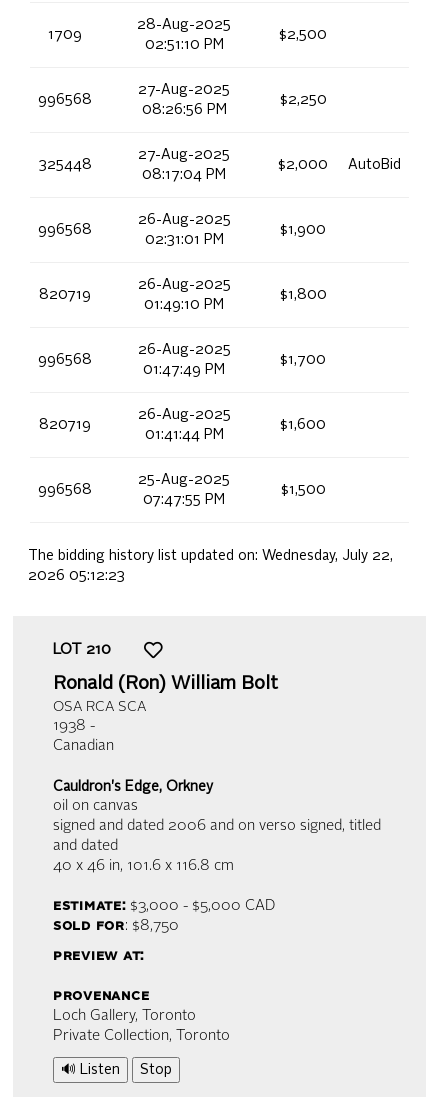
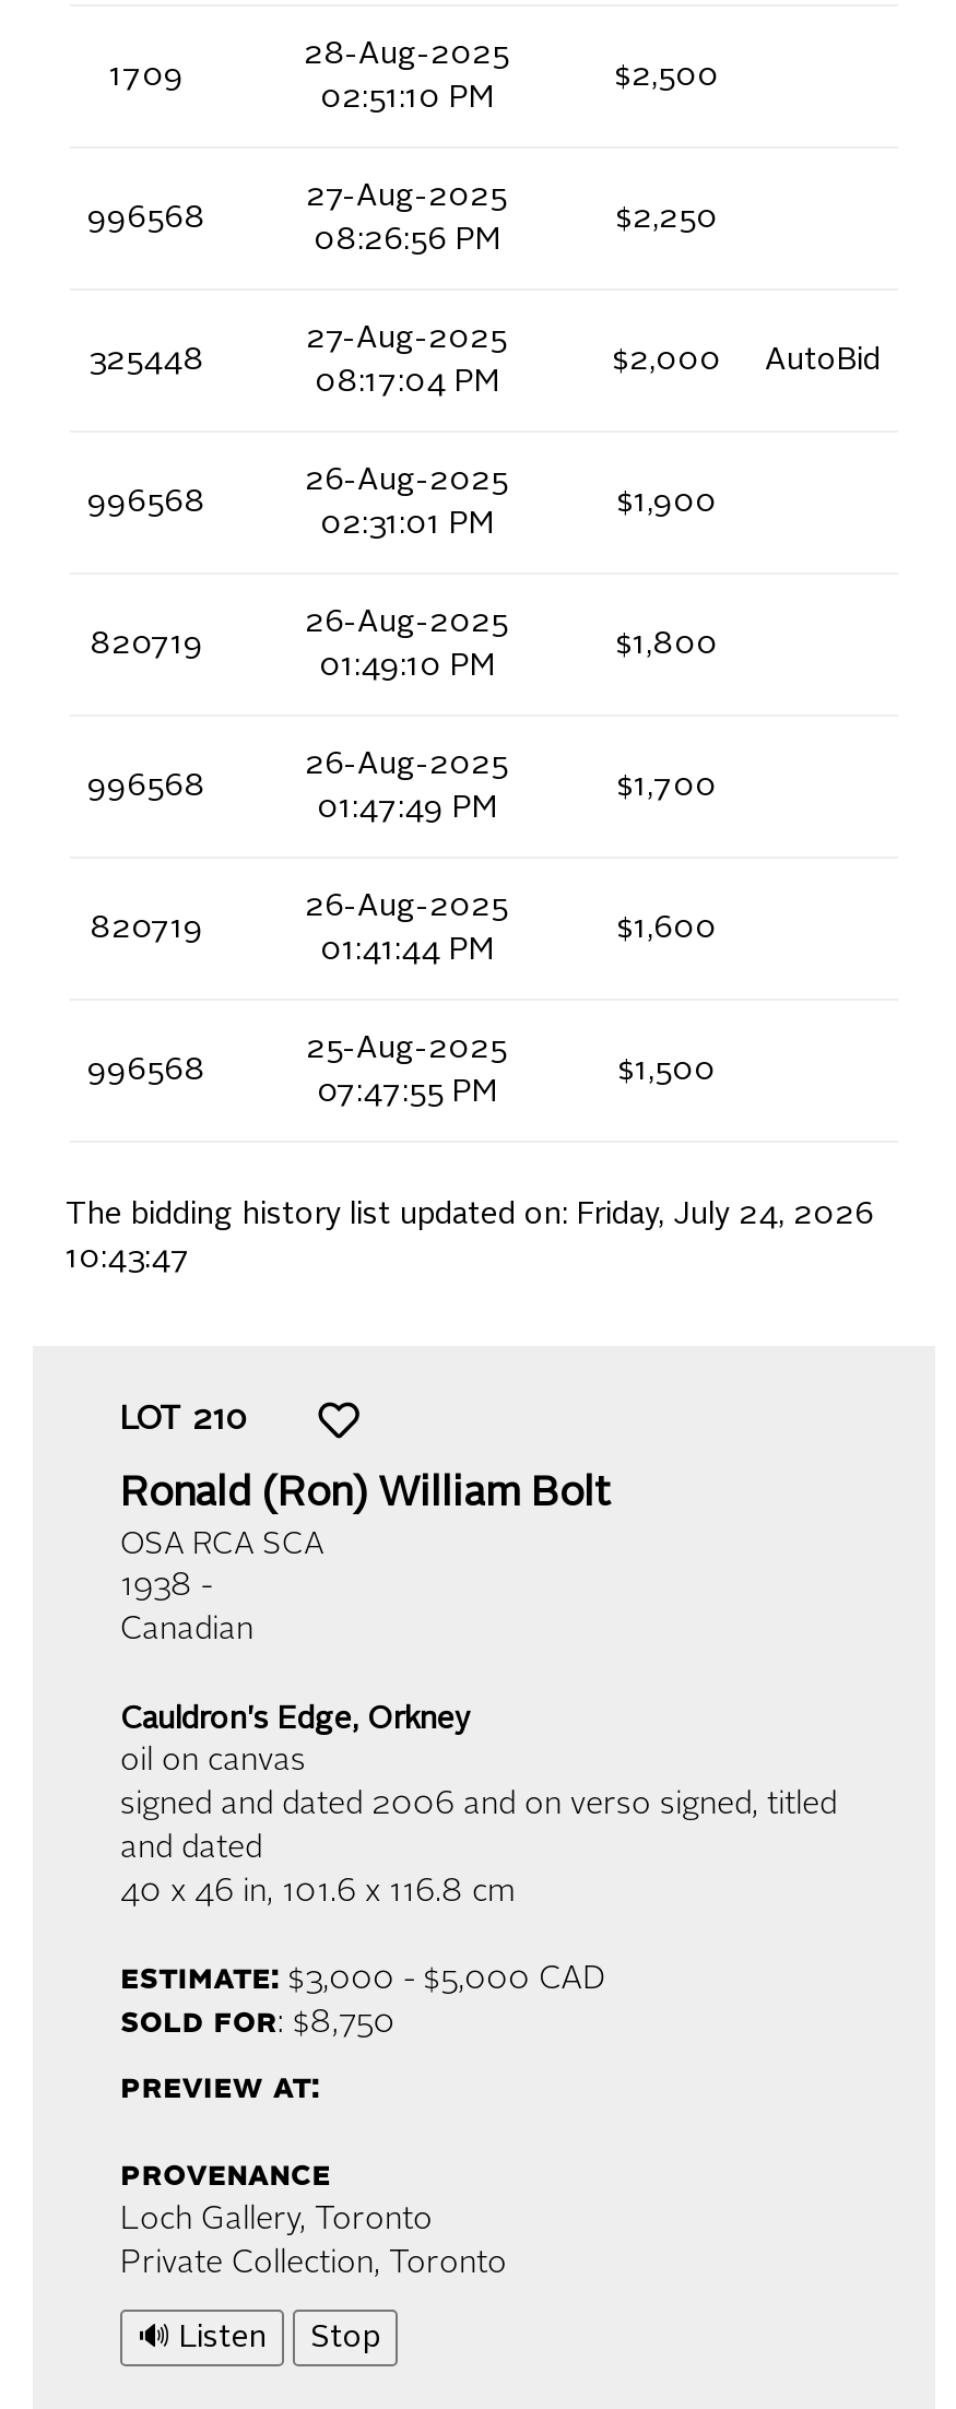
- The bidding history list updated on: Wednesday, July 22,
- 2026 05:12:23
+ The bidding history list updated on: Friday, July 24, 2026
+ 10:43:47
